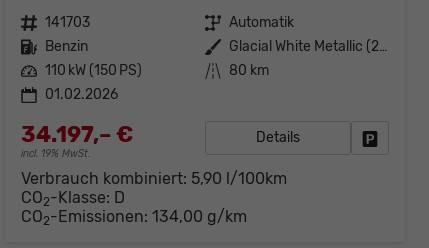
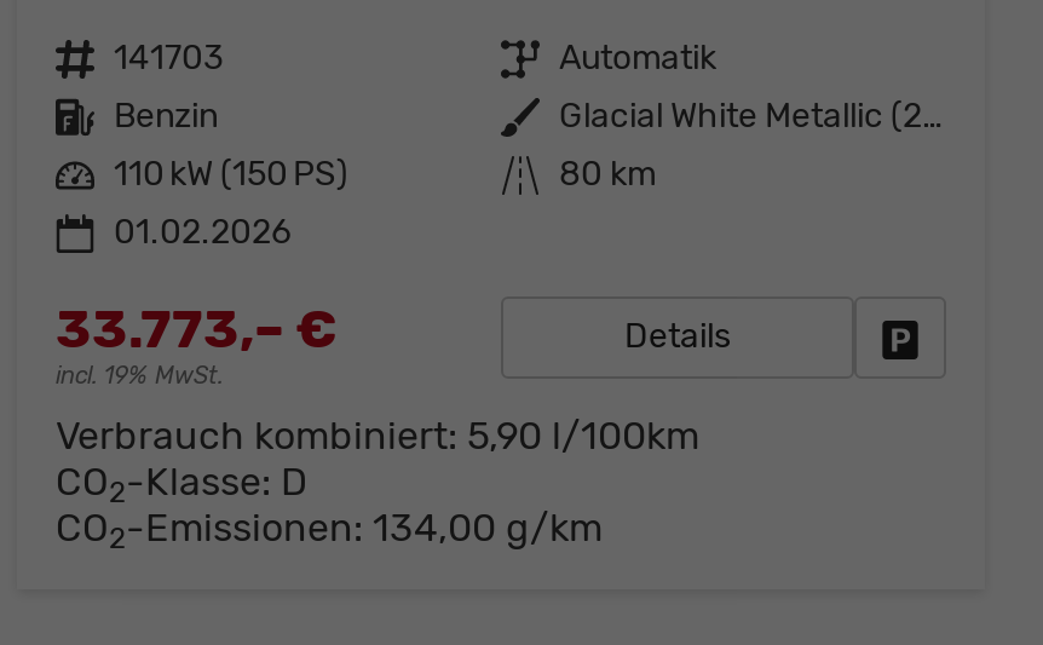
- 34.197,– €
+ 33.773,– €
